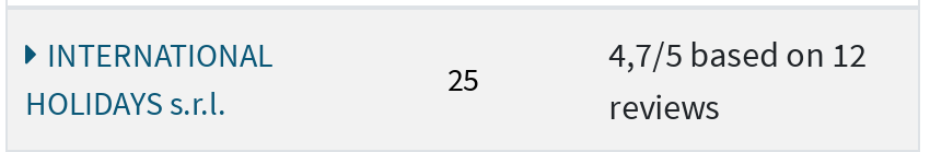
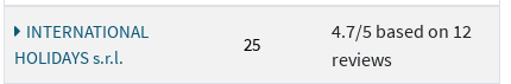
- 4,7/5 based on 12
+ 4.7/5 based on 12
